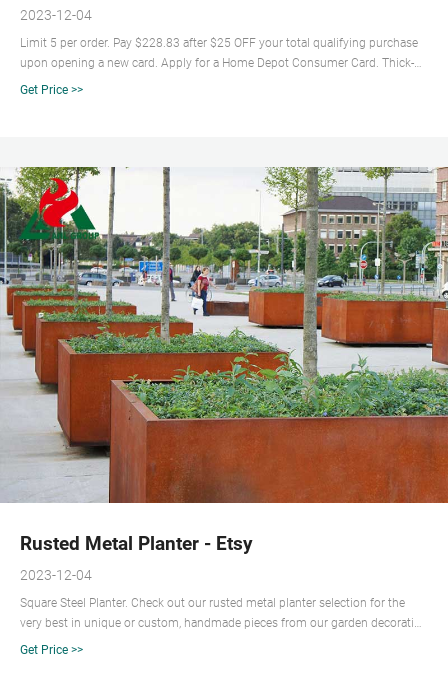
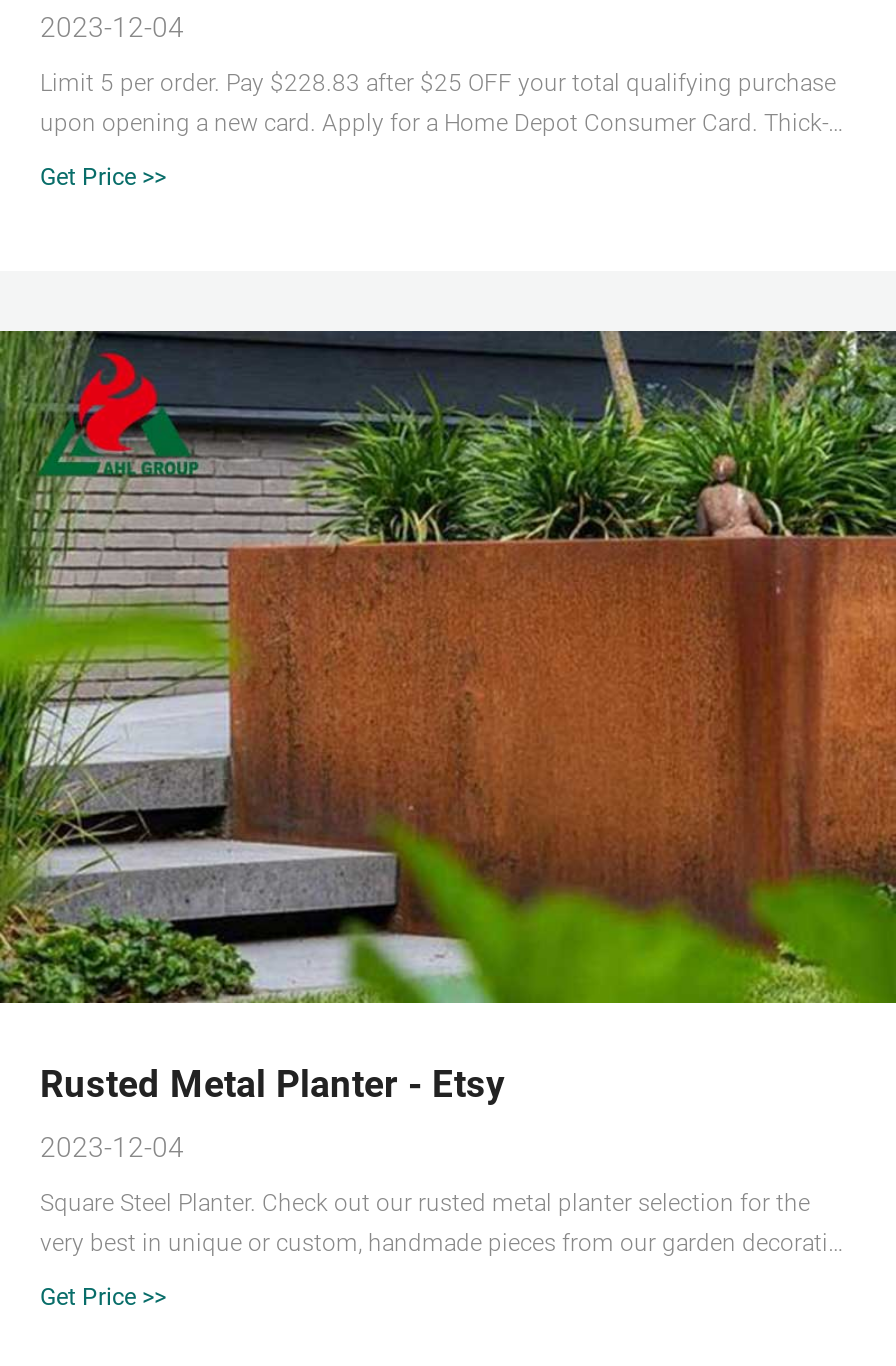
- [image]
+ [image]
